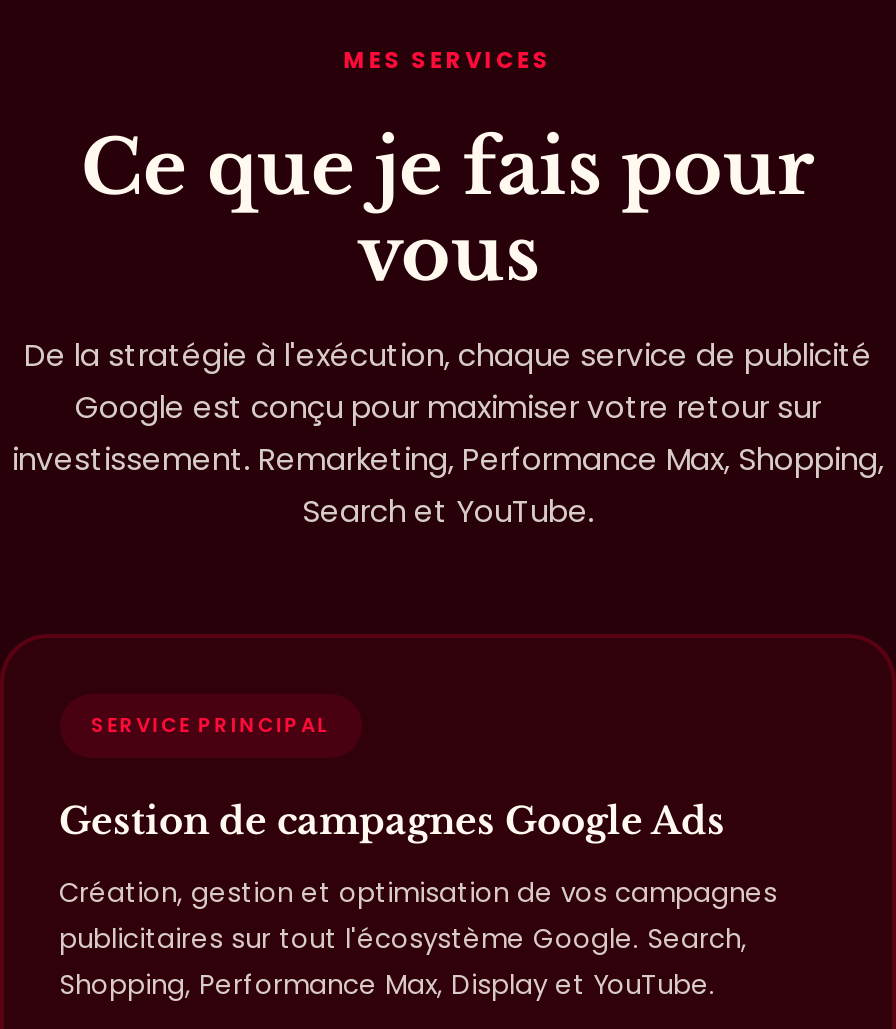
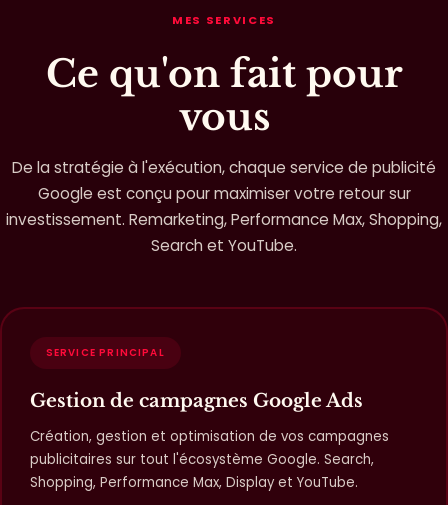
- Ce que je fais pour
+ Ce qu'on fait pour
